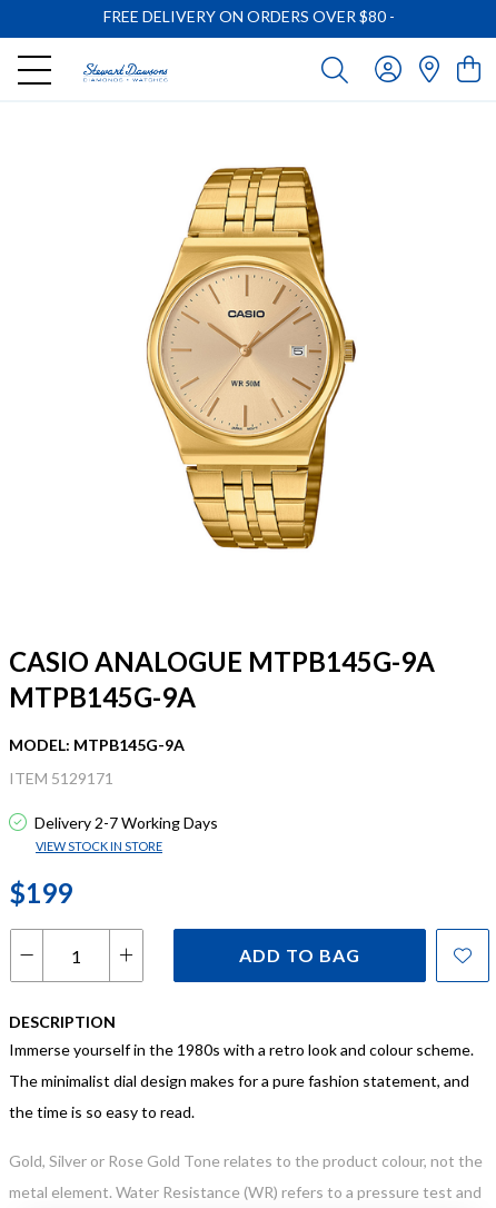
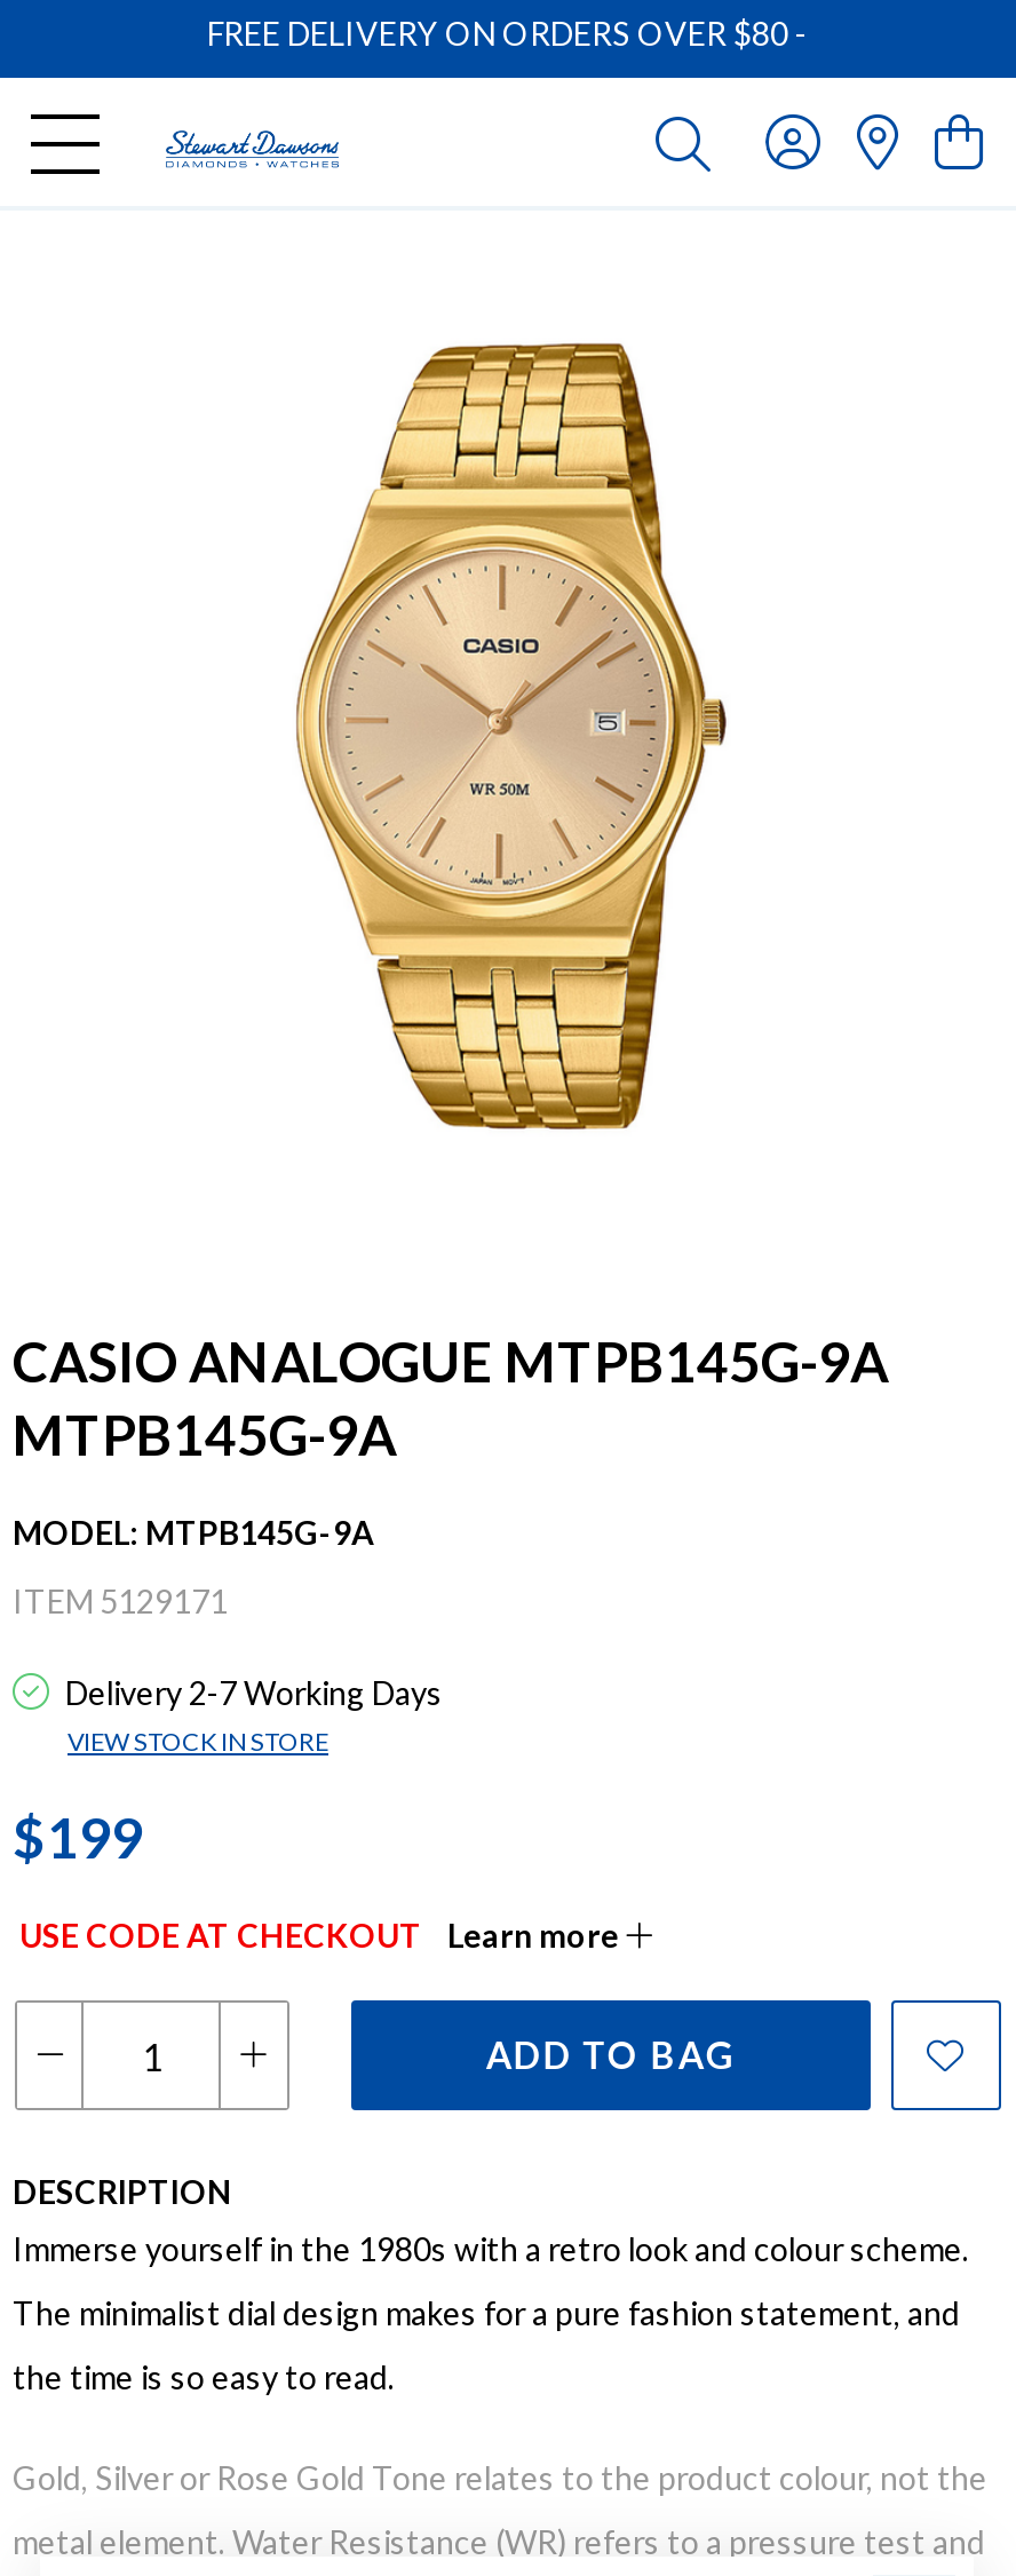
+ USE CODE AT CHECKOUT
+ Learn more
